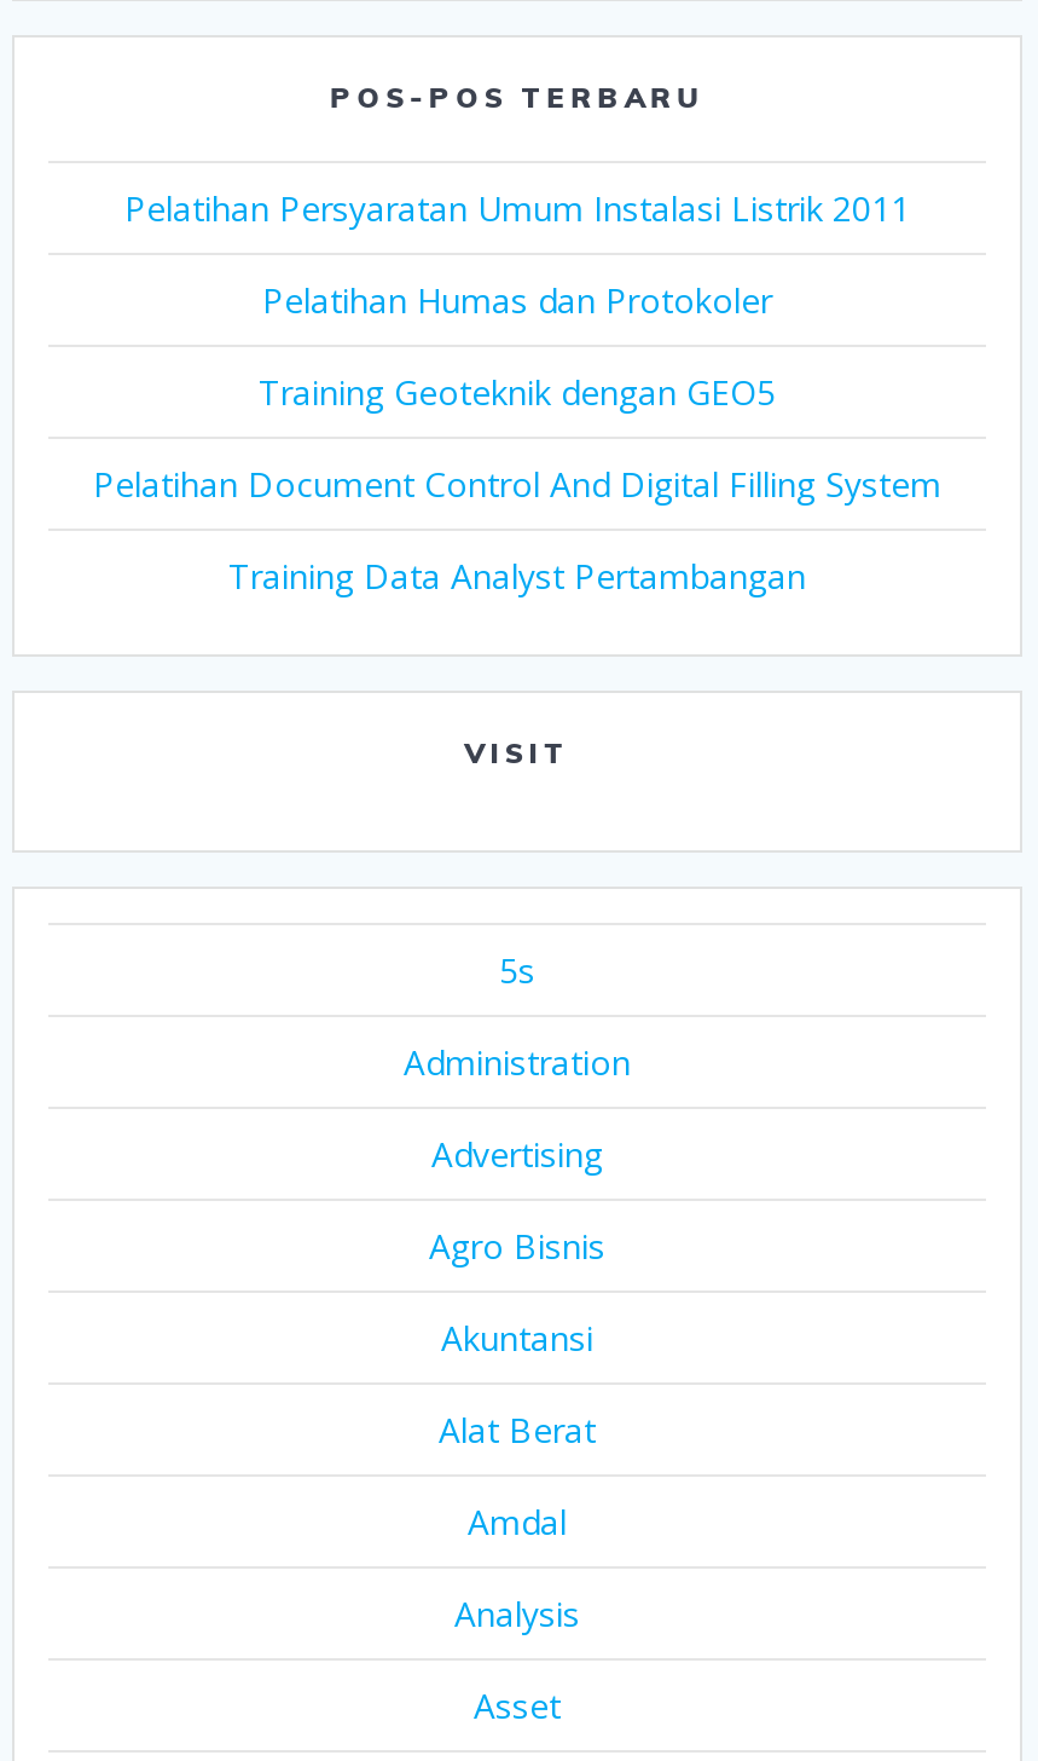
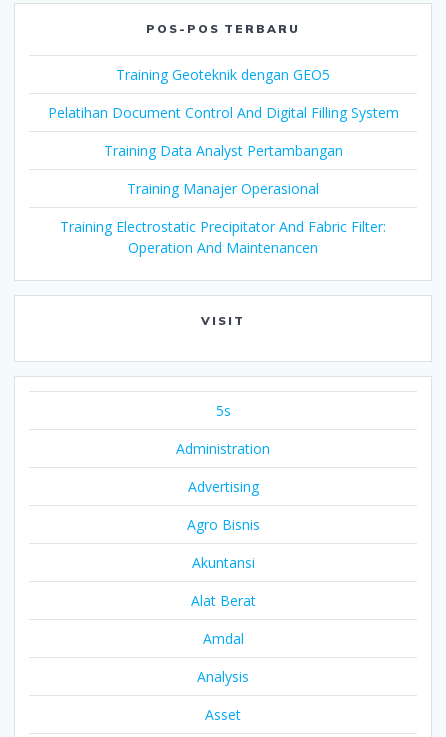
- Pelatihan Persyaratan Umum Instalasi Listrik 2011
- Pelatihan Humas dan Protokoler

moved up: Training Geoteknik dengan GEO5 | Pelatihan Document Control And Digital Filling System | Training Data Analyst Pertambangan

+ Training Manajer Operasional
+ Training Electrostatic Precipitator And Fabric Filter:
+ Operation And Maintenancen
